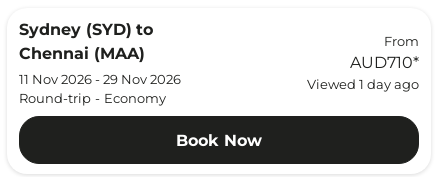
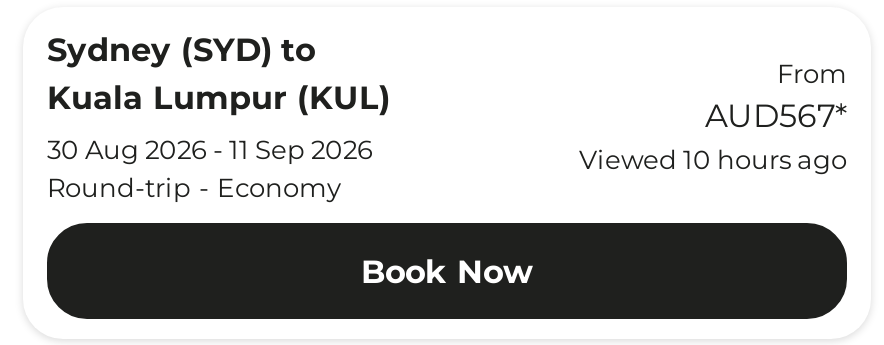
- Chennai (MAA)
- 11 Nov 2026 - 29 Nov 2026
+ Kuala Lumpur (KUL)
+ 30 Aug 2026 - 11 Sep 2026

- AUD710*
- Viewed 1 day ago
+ AUD567*
+ Viewed 10 hours ago
